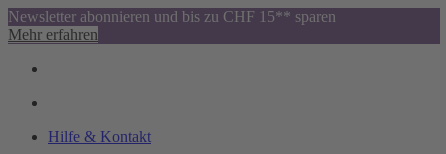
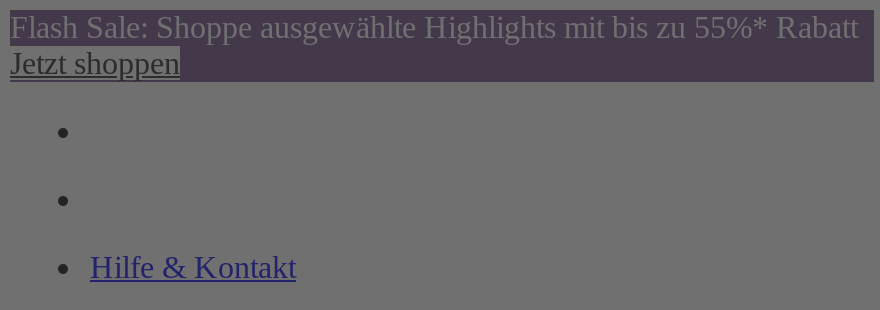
- Newsletter abonnieren und bis zu CHF 15** sparen
- Mehr erfahren
+ Flash Sale: Shoppe ausgewählte Highlights mit bis zu 55%* Rabatt
+ Jetzt shoppen
